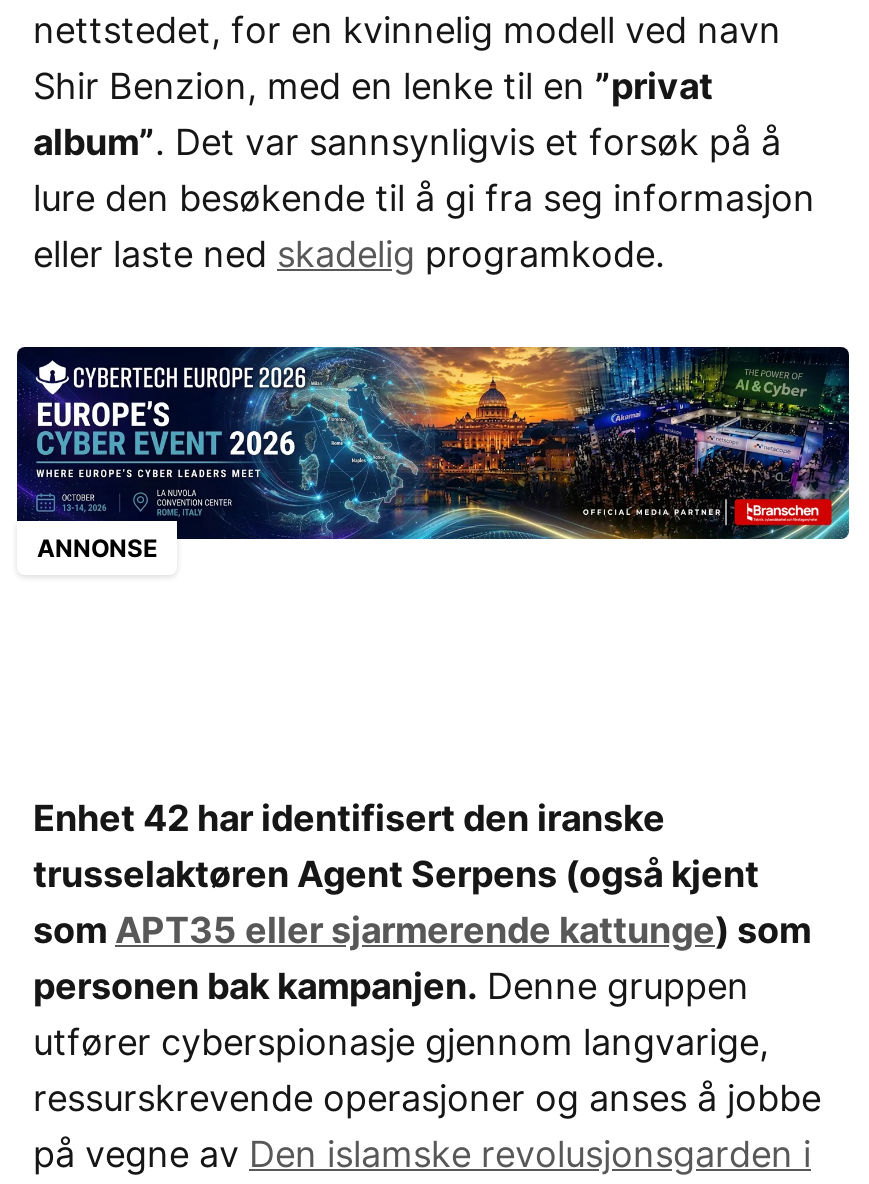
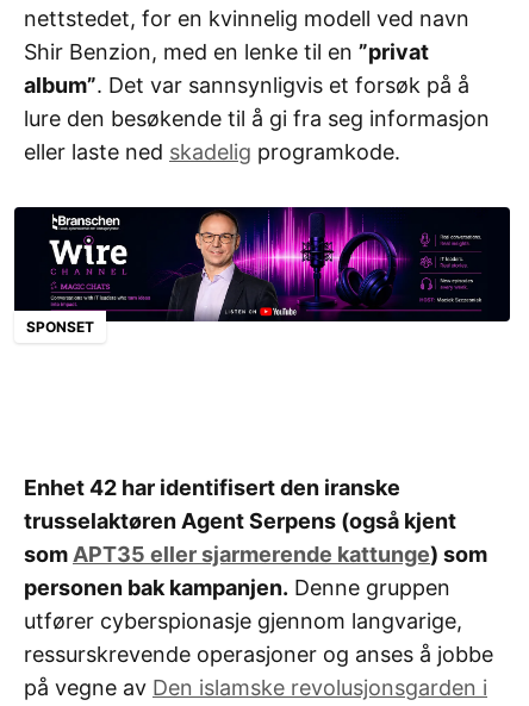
- [image]
- ANNONSE
+ [image]
+ SPONSET
